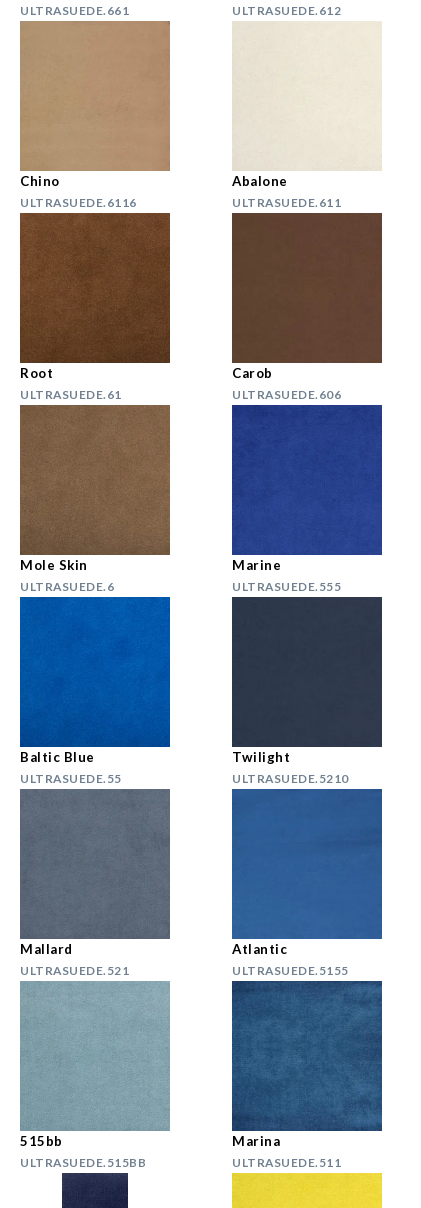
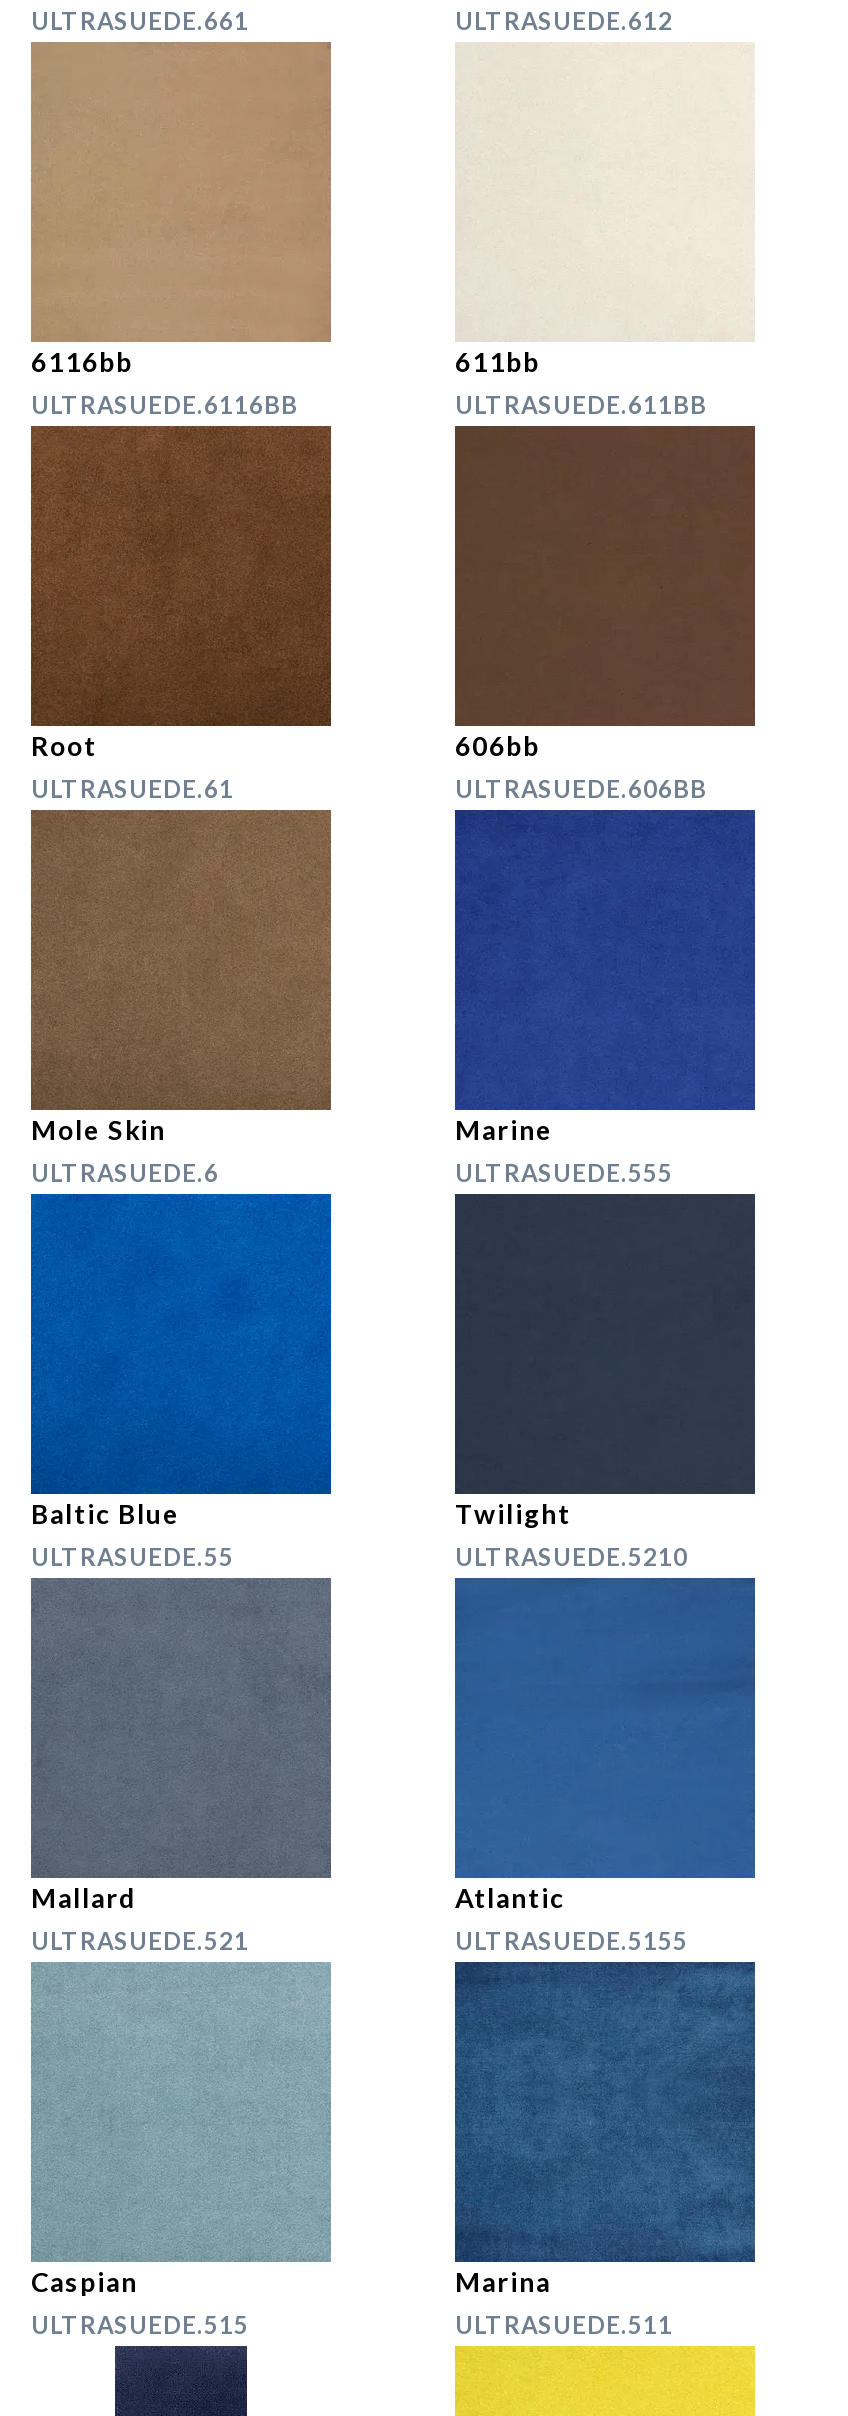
- Chino
- ULTRASUEDE.6116
+ 6116bb
+ ULTRASUEDE.6116BB

- Abalone
- ULTRASUEDE.611
+ 611bb
+ ULTRASUEDE.611BB

- Carob
- ULTRASUEDE.606
+ 606bb
+ ULTRASUEDE.606BB

- 515bb
- ULTRASUEDE.515BB
+ Caspian
+ ULTRASUEDE.515
